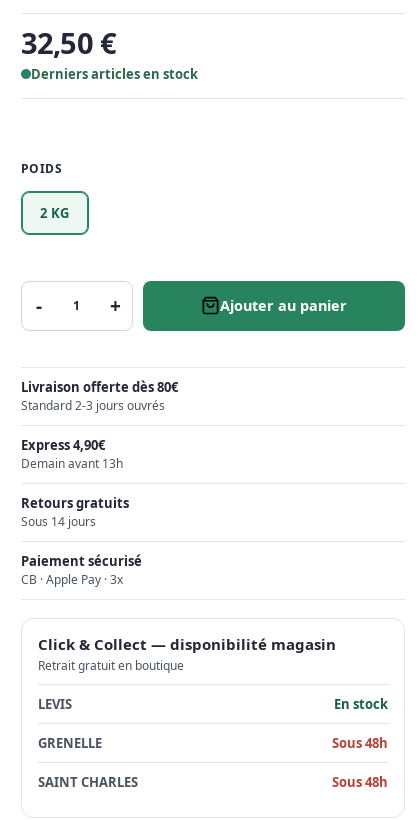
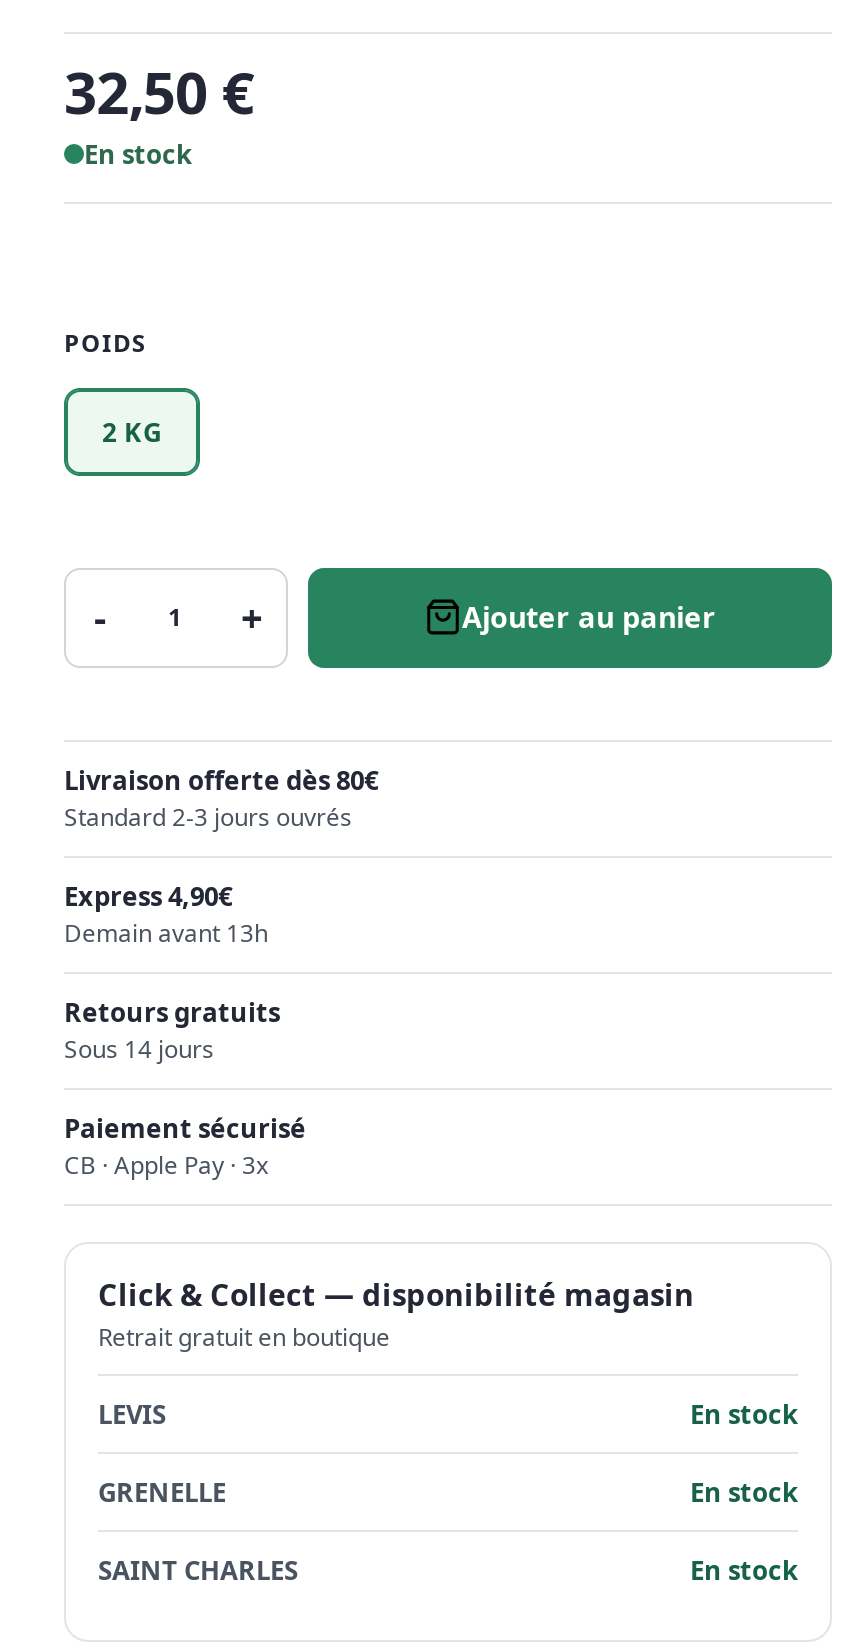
- Derniers articles en stock
+ En stock

- Sous 48h
+ En stock

- Sous 48h
+ En stock
